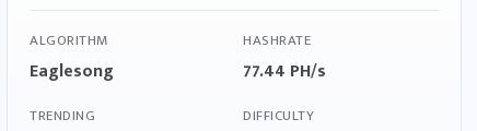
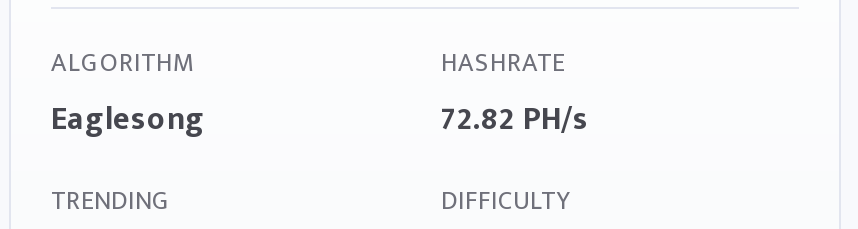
- 77.44 PH/s
+ 72.82 PH/s
